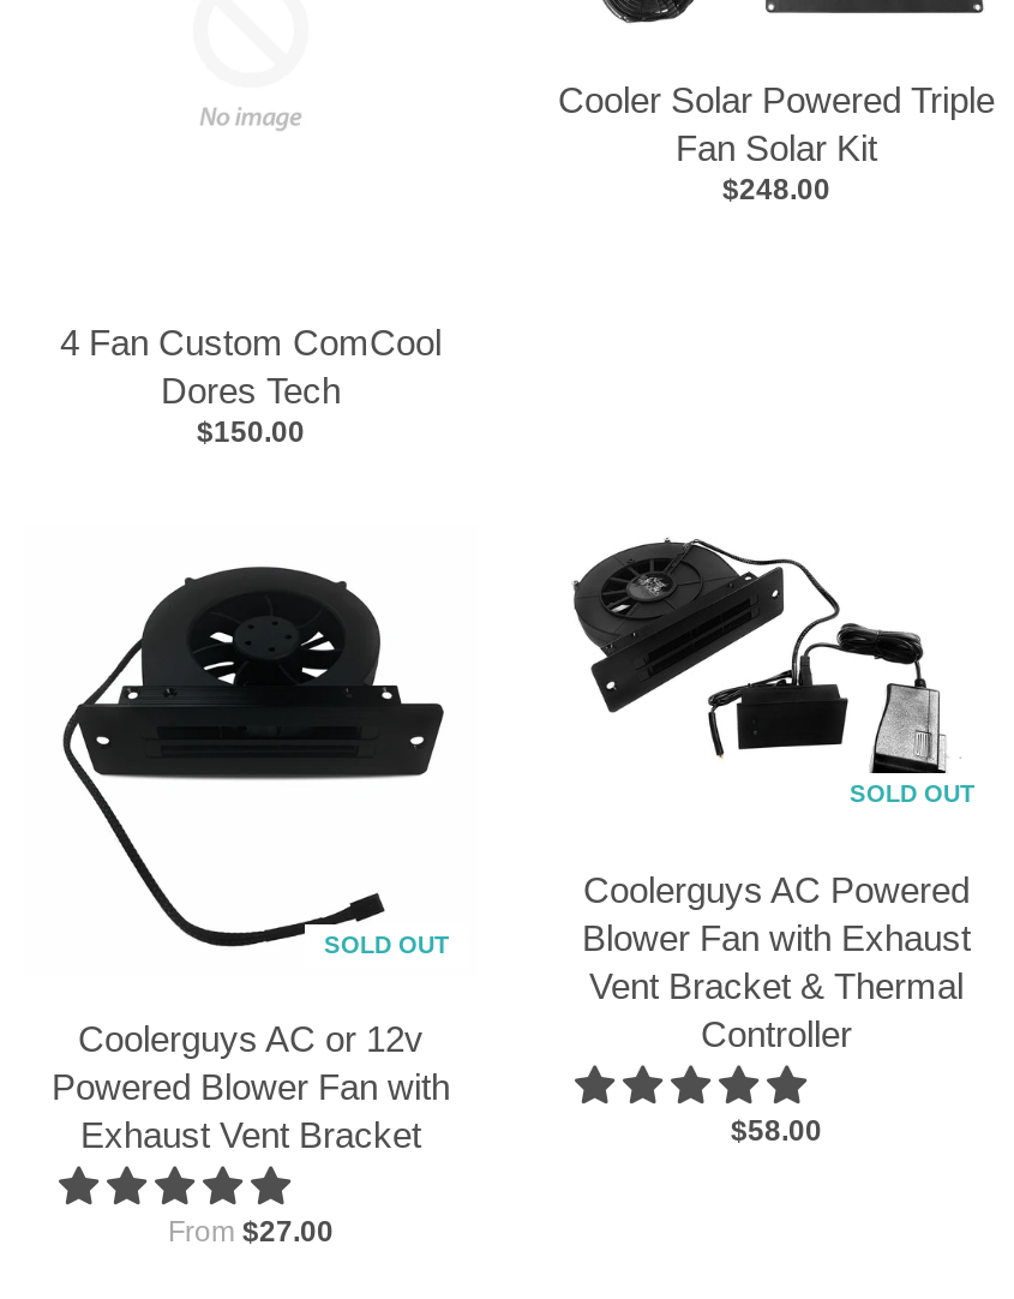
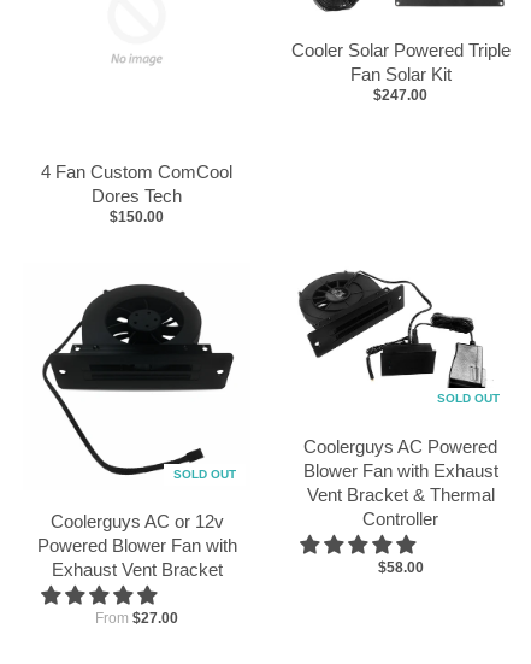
- $248.00
+ $247.00
